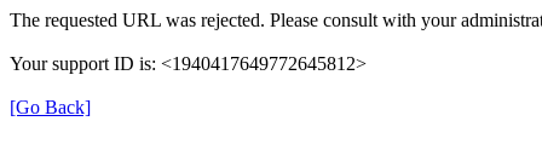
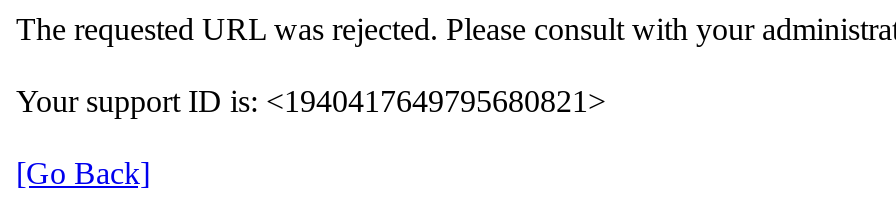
- Your support ID is: <1940417649772645812>
+ Your support ID is: <1940417649795680821>
